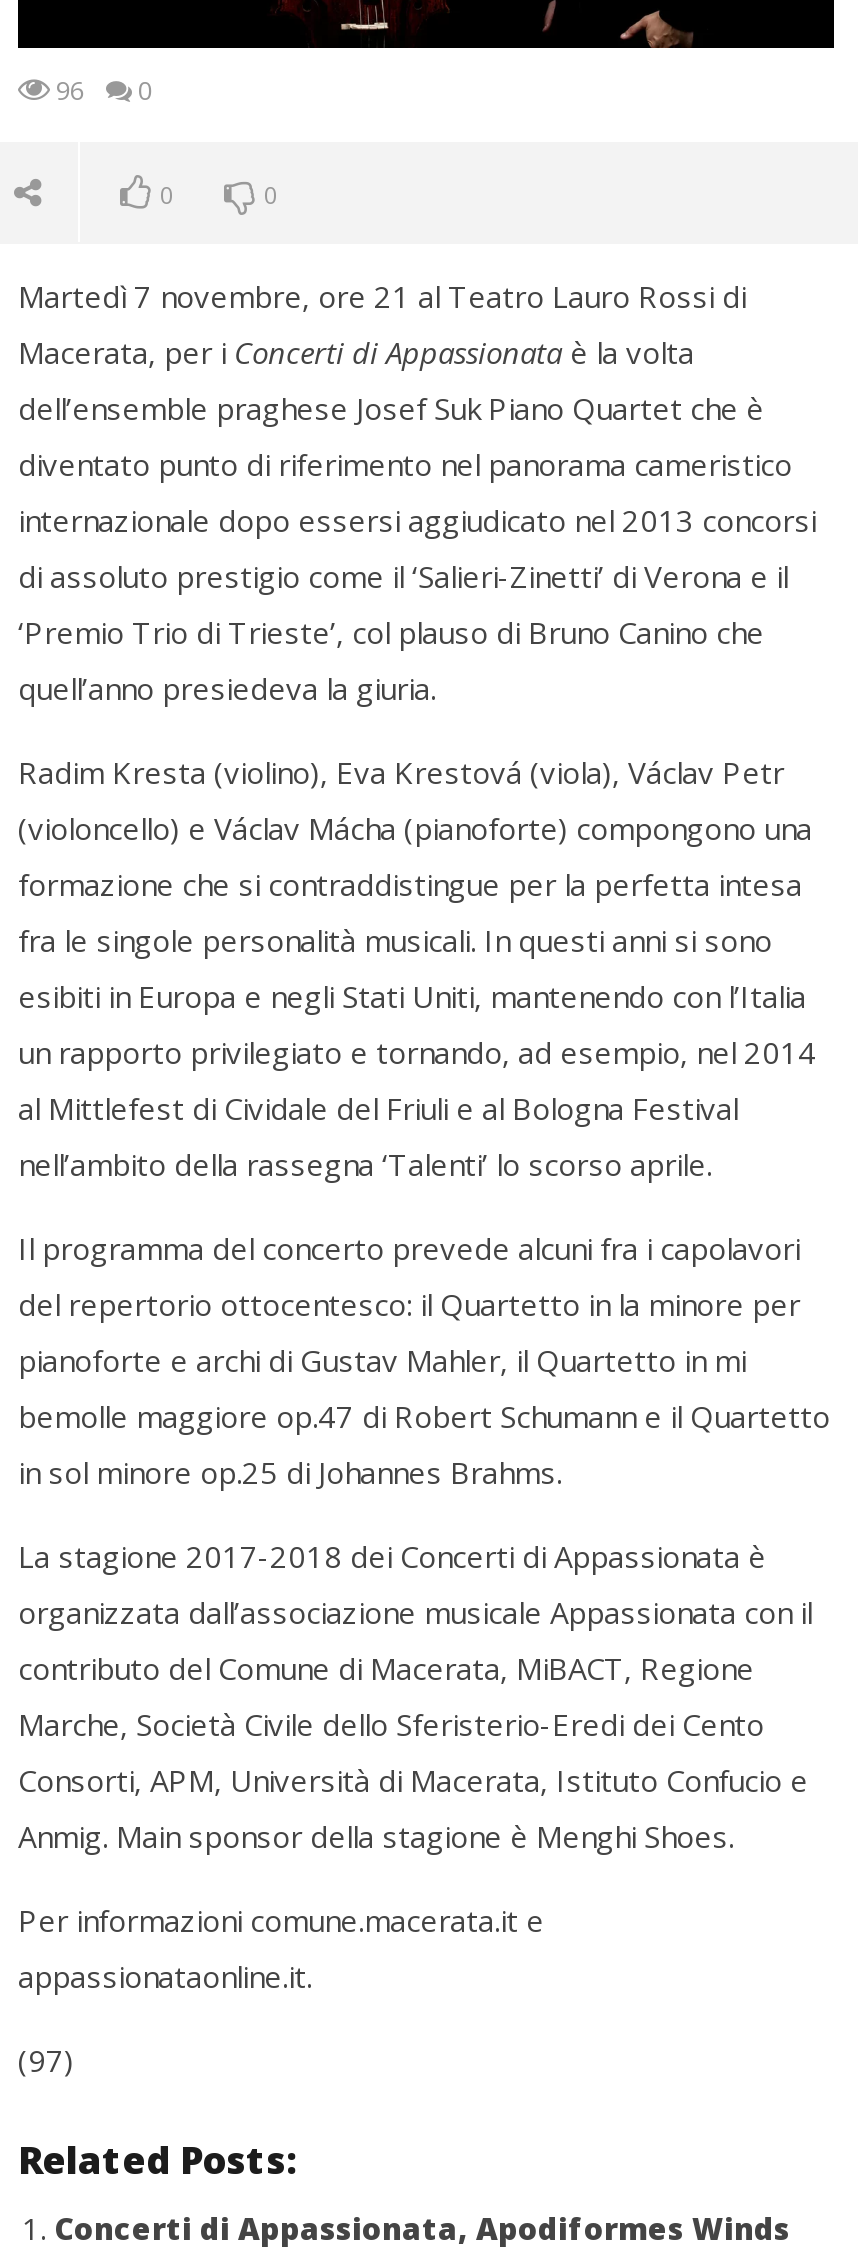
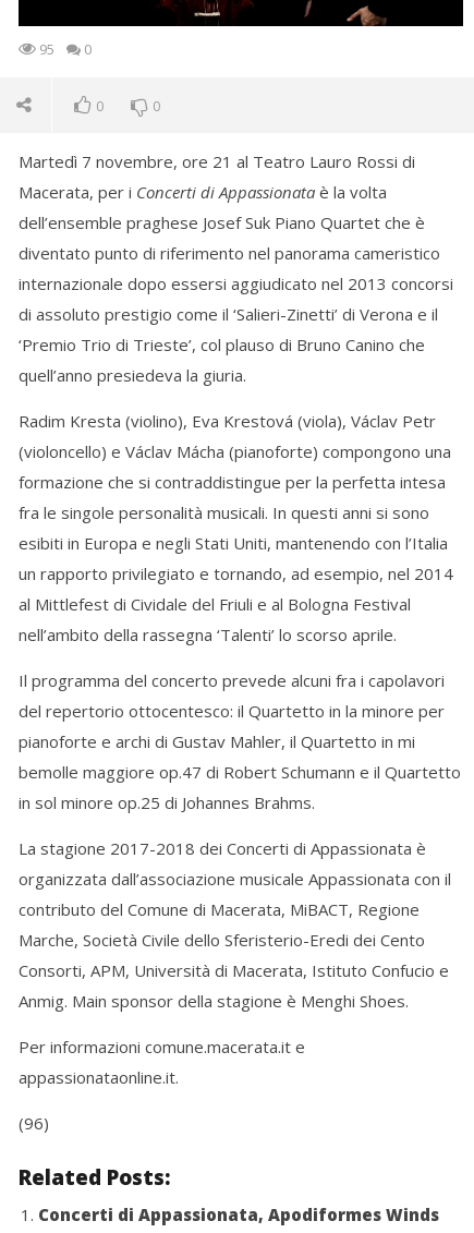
- 96 0
+ 95 0

- (97)
+ (96)
